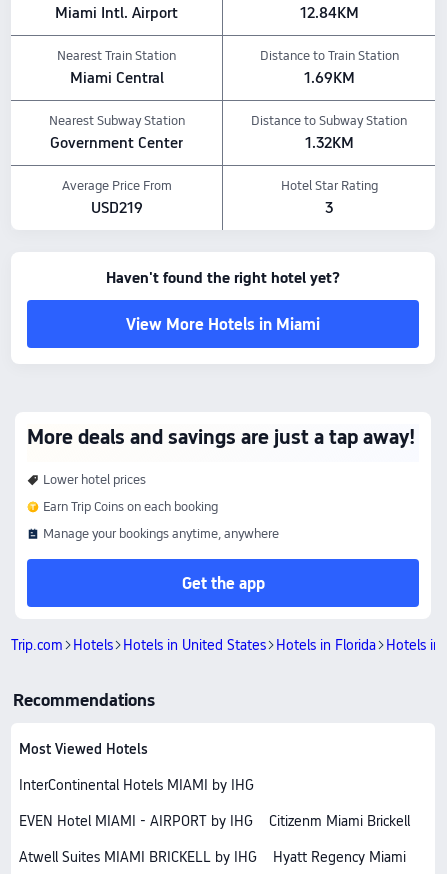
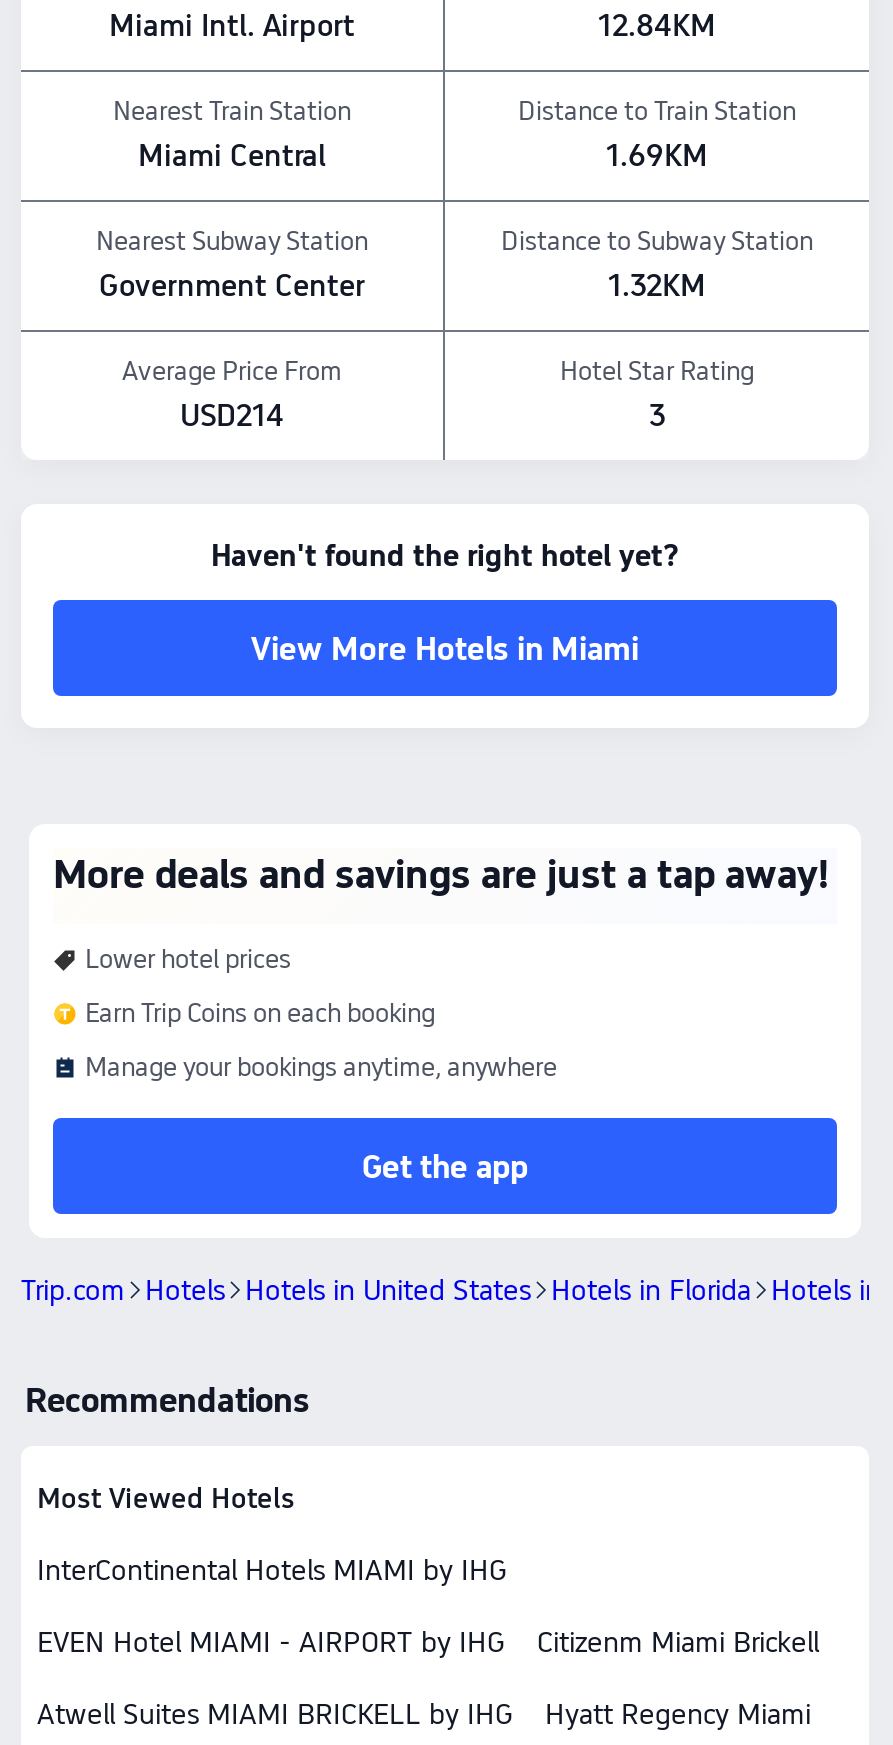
- USD219
+ USD214
